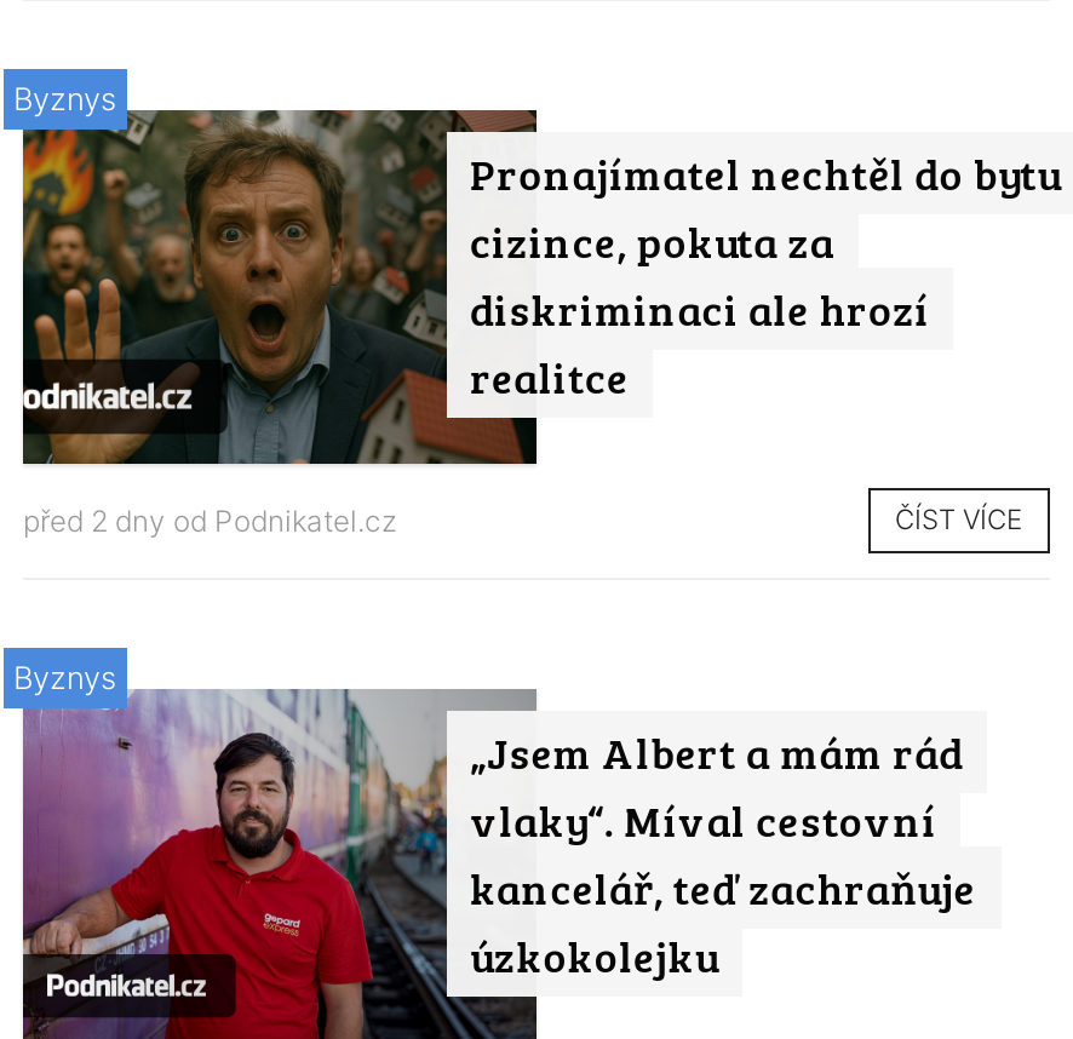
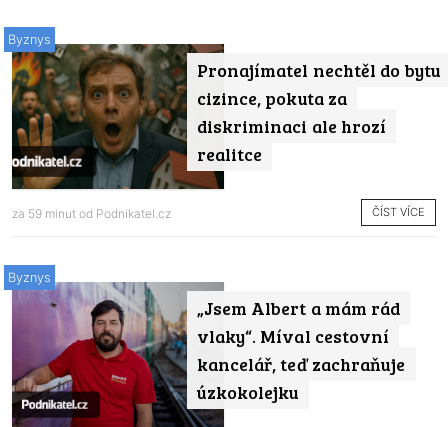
- před 2 dny od Podnikatel.cz
+ za 59 minut od Podnikatel.cz
